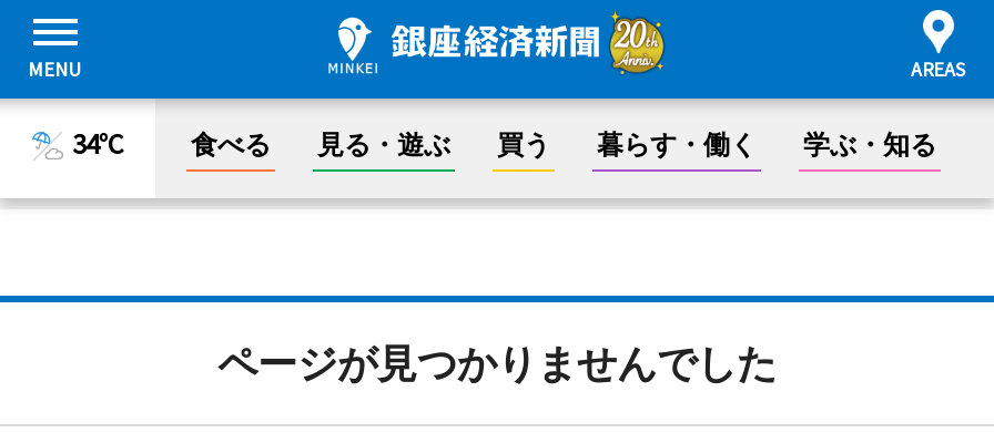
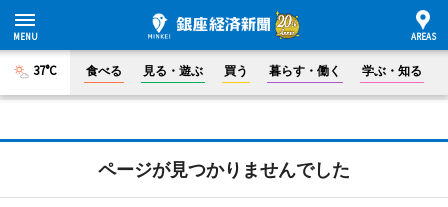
- 34°C 食べる 見る・遊ぶ 買う 暮らす・働く 学ぶ・知る
+ 37°C 食べる 見る・遊ぶ 買う 暮らす・働く 学ぶ・知る
